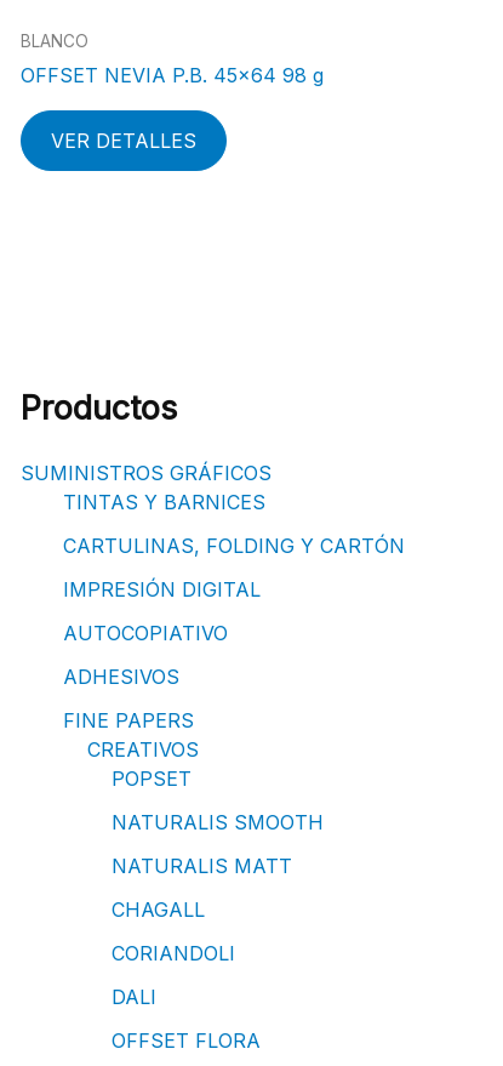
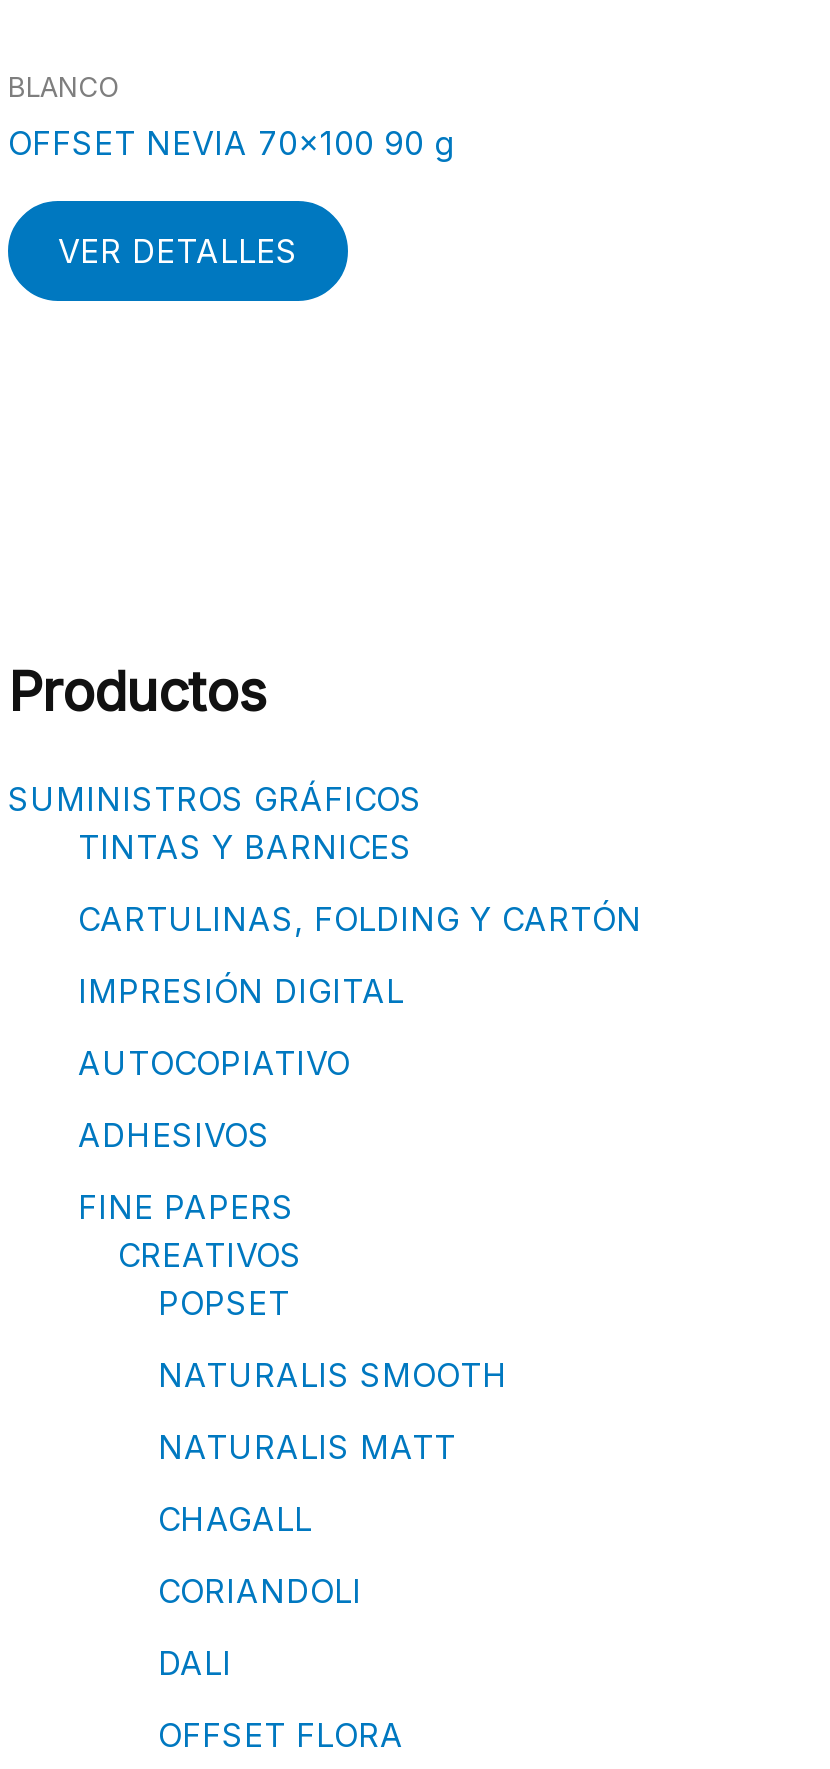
- OFFSET NEVIA P.B. 45×64 98 g
+ OFFSET NEVIA 70×100 90 g
